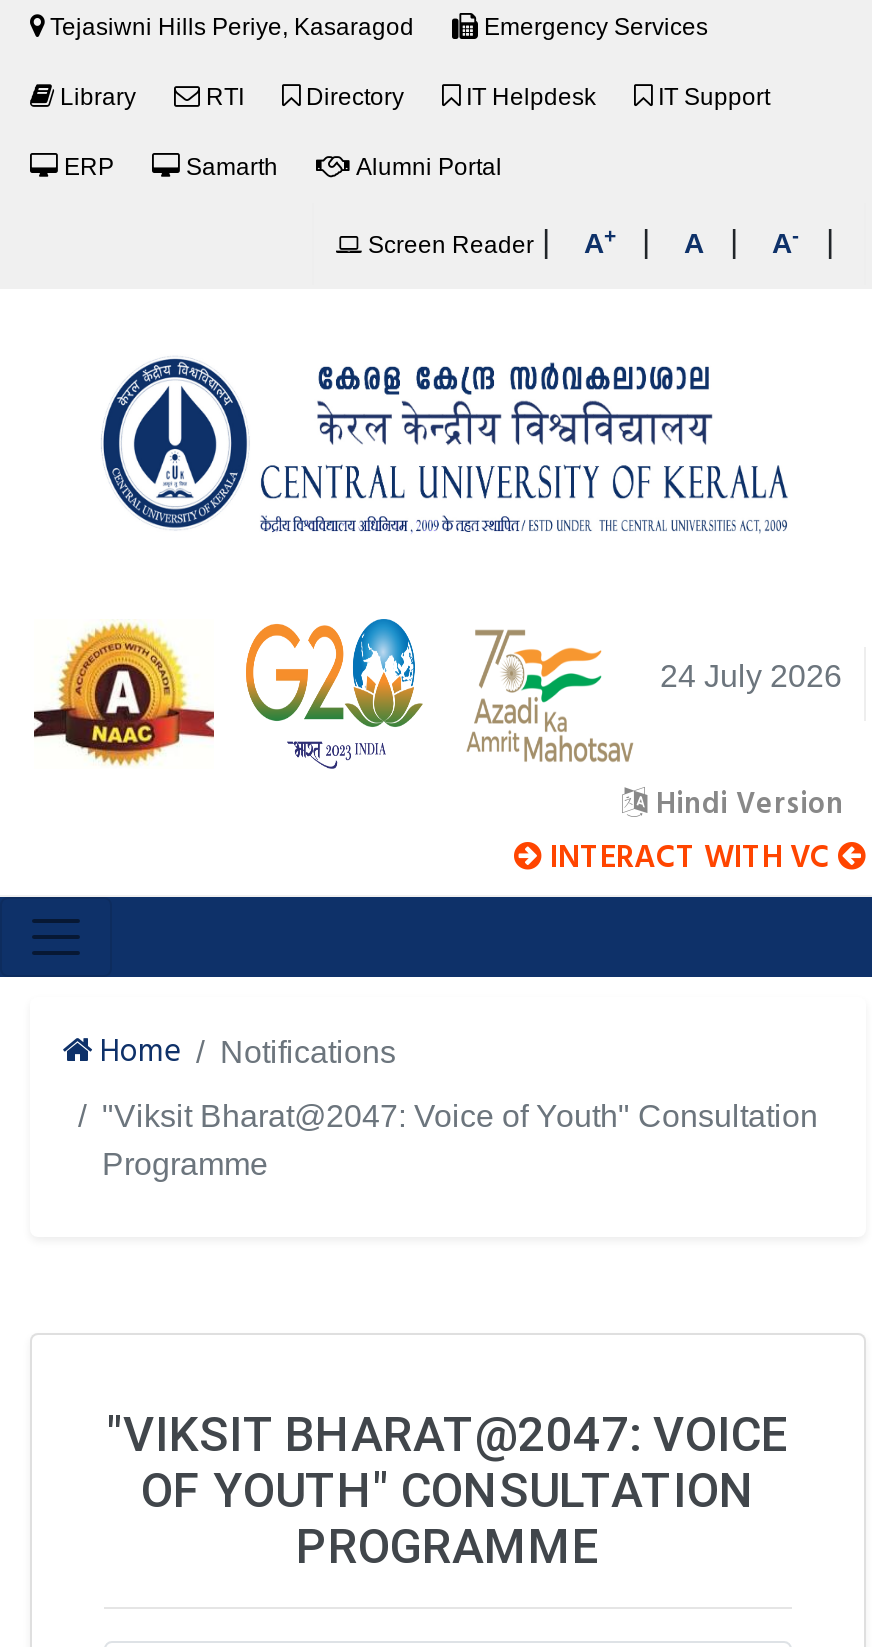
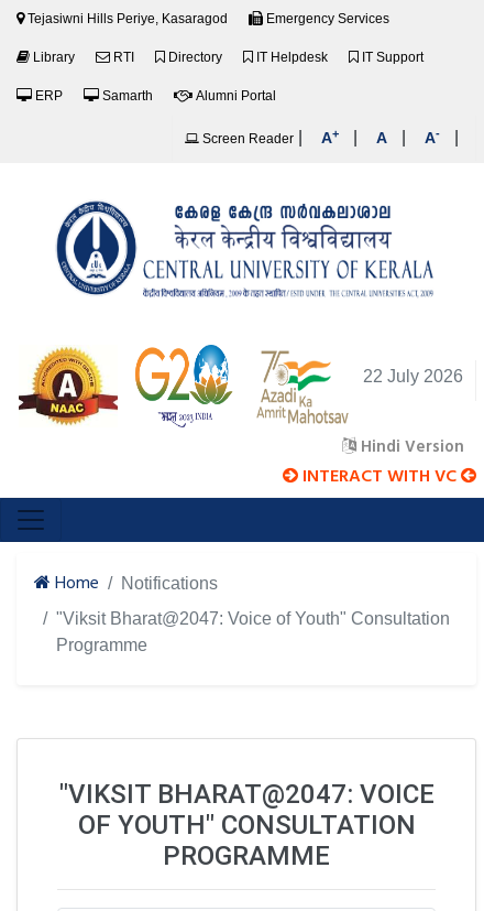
- 24 July 2026
+ 22 July 2026
